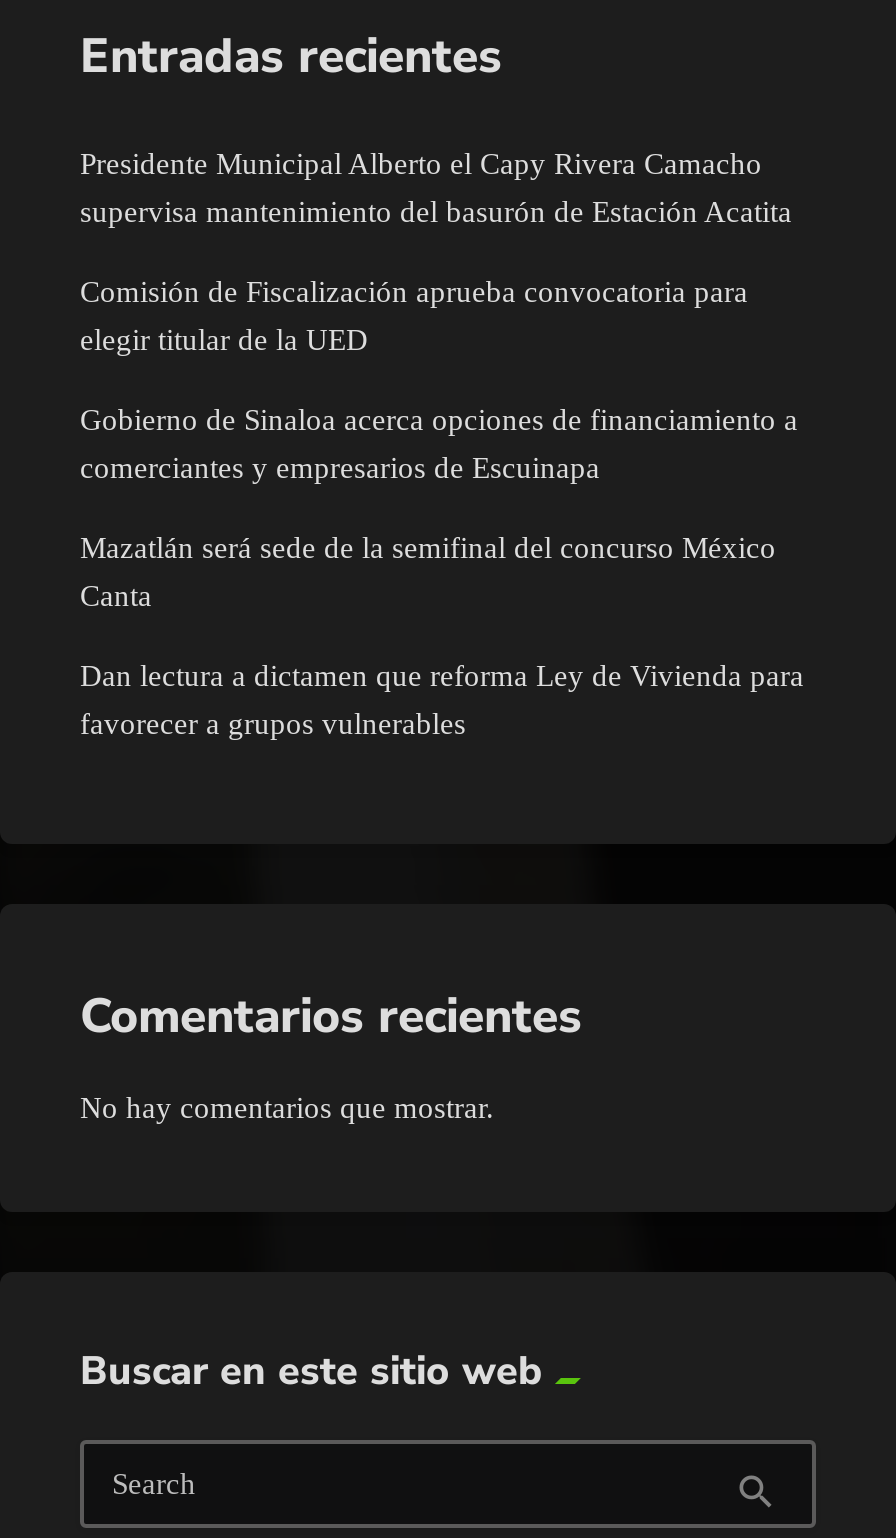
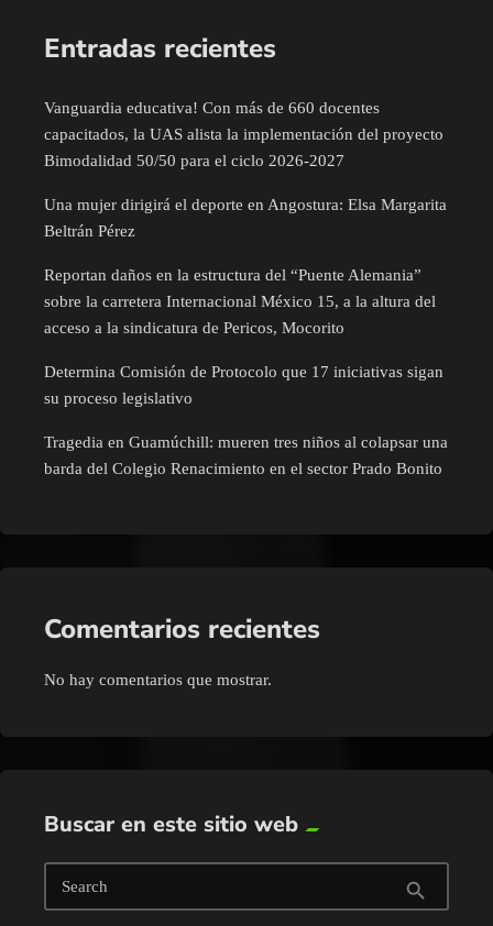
- Presidente Municipal Alberto el Capy Rivera Camacho
- supervisa mantenimiento del basurón de Estación Acatita
- Comisión de Fiscalización aprueba convocatoria para
- elegir titular de la UED
- Gobierno de Sinaloa acerca opciones de financiamiento a
- comerciantes y empresarios de Escuinapa
- Mazatlán será sede de la semifinal del concurso México
- Canta
- Dan lectura a dictamen que reforma Ley de Vivienda para
- favorecer a grupos vulnerables
+ Vanguardia educativa! Con más de 660 docentes
+ capacitados, la UAS alista la implementación del proyecto
+ Bimodalidad 50/50 para el ciclo 2026-2027
+ Una mujer dirigirá el deporte en Angostura: Elsa Margarita
+ Beltrán Pérez
+ Reportan daños en la estructura del “Puente Alemania”
+ sobre la carretera Internacional México 15, a la altura del
+ acceso a la sindicatura de Pericos, Mocorito
+ Determina Comisión de Protocolo que 17 iniciativas sigan
+ su proceso legislativo
+ Tragedia en Guamúchill: mueren tres niños al colapsar una
+ barda del Colegio Renacimiento en el sector Prado Bonito
